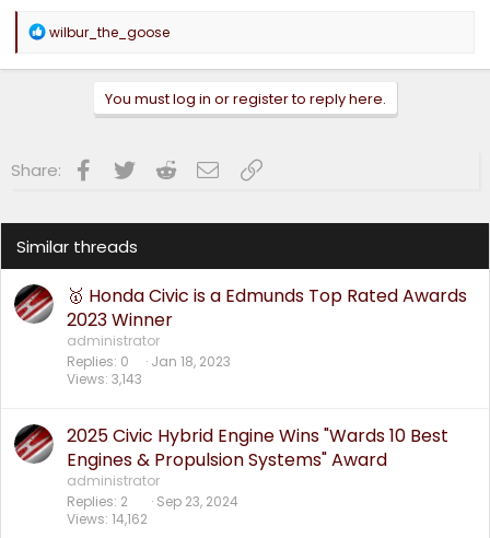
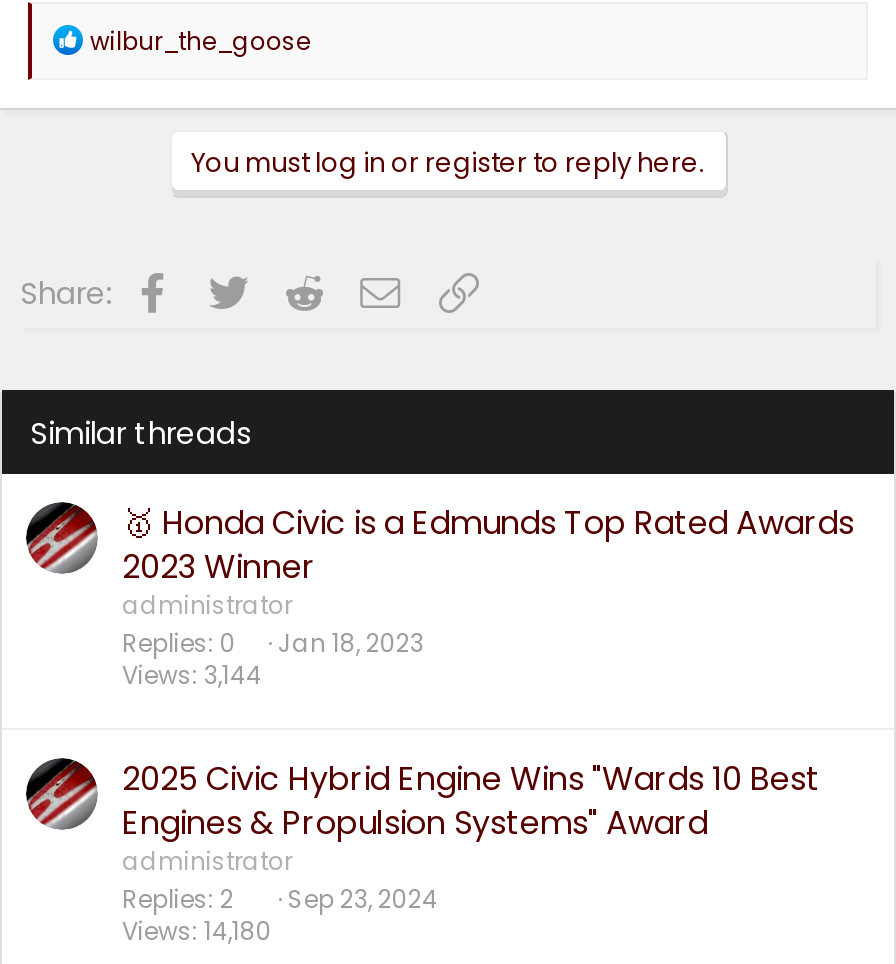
- Views 3,143
+ Views 3,144

- Views 14,162
+ Views 14,180
